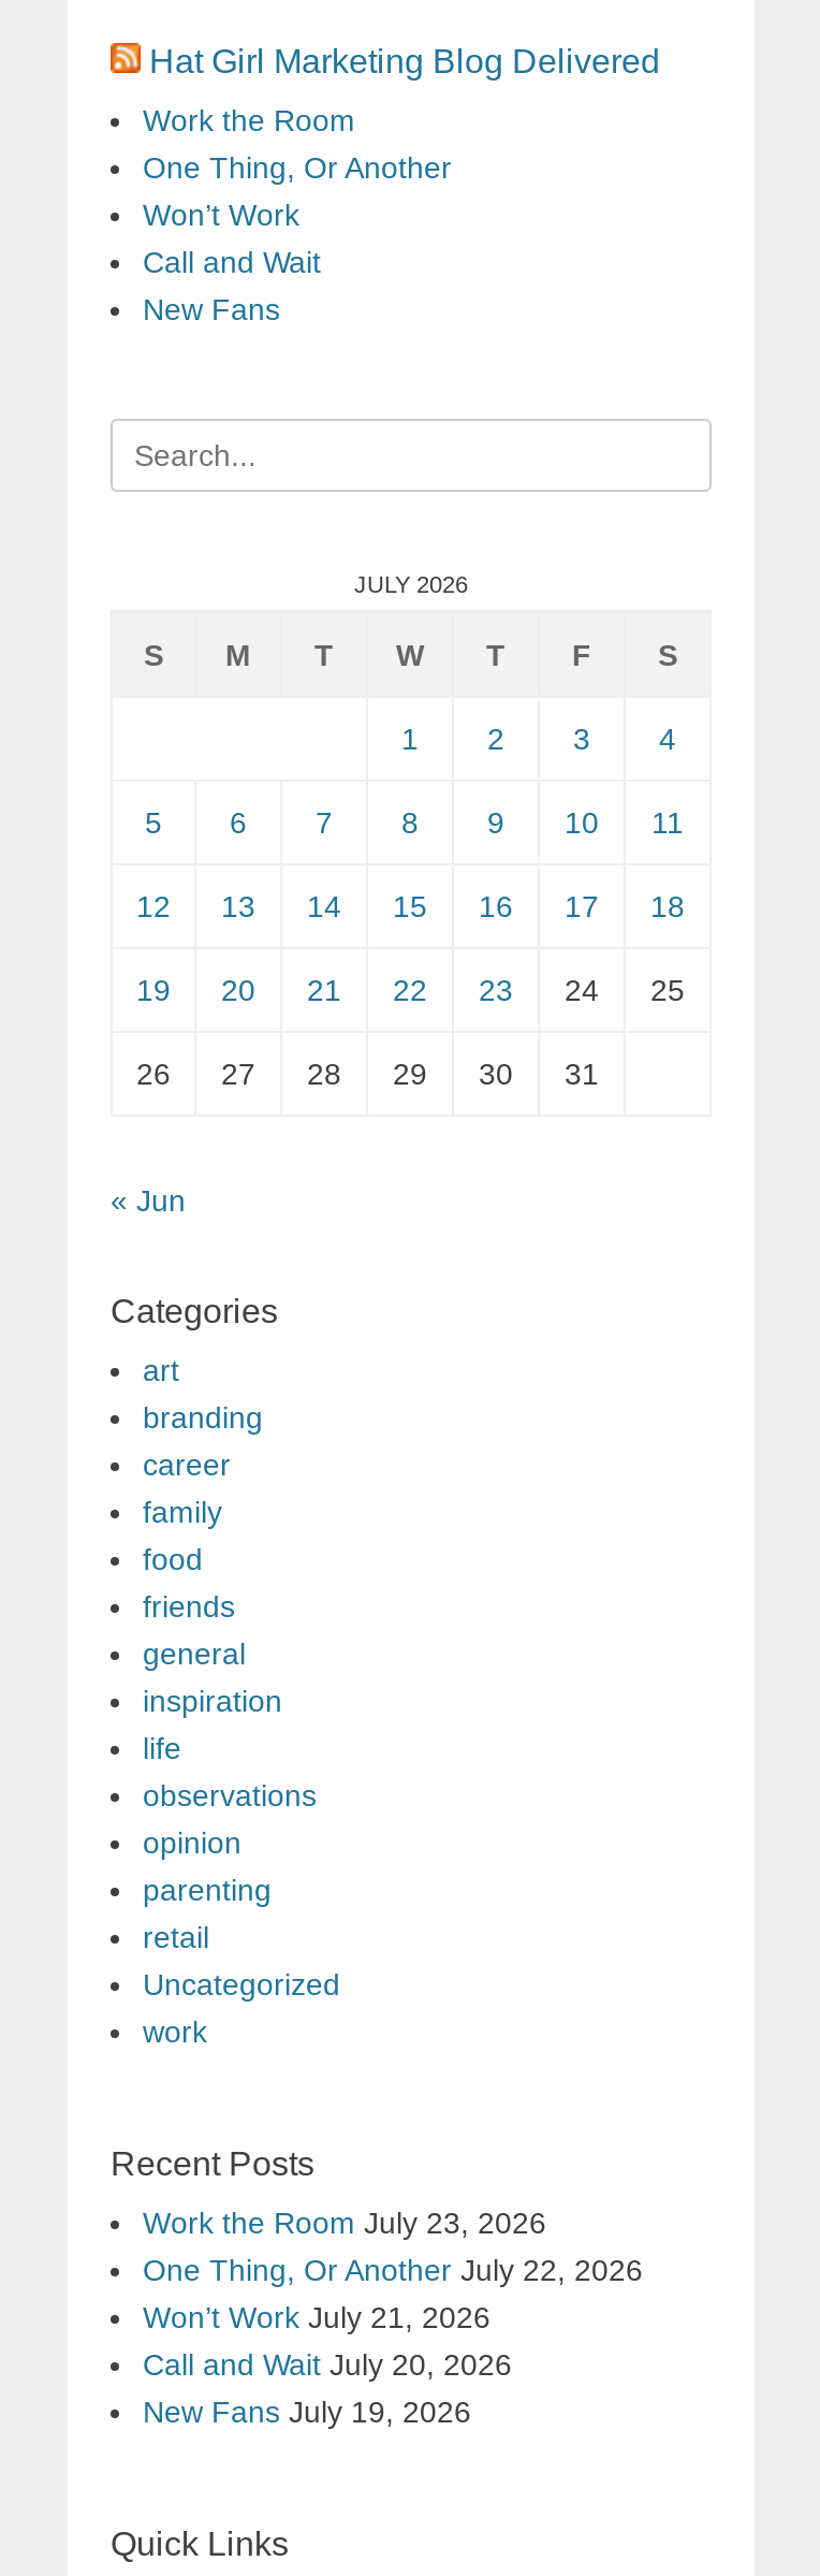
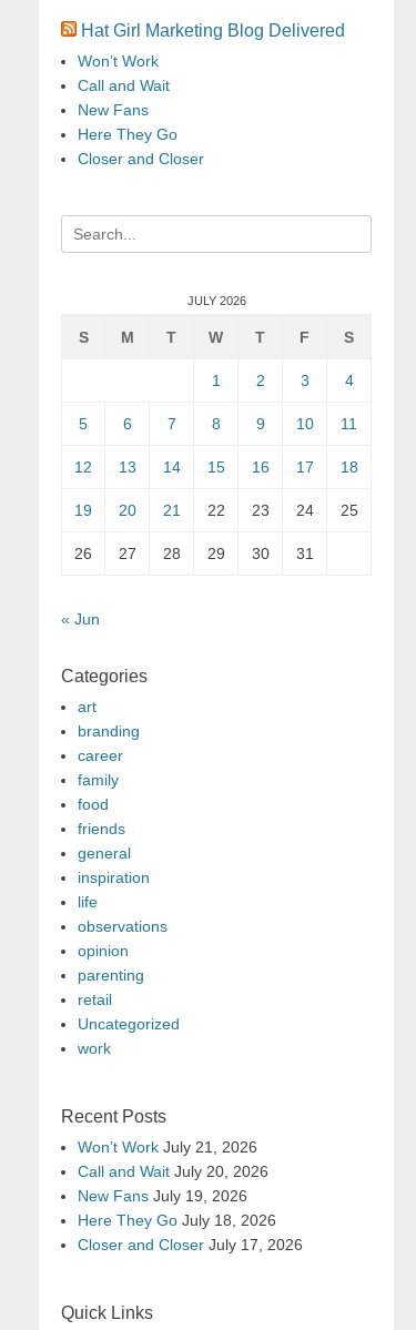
- Work the Room
- One Thing, Or Another

moved up: Won’t Work | Call and Wait | New Fans

+ Here They Go
+ Closer and Closer

- Work the Room July 23, 2026
- One Thing, Or Another July 22, 2026

moved up: Won’t Work July 21, 2026 | Call and Wait July 20, 2026 | New Fans July 19, 2026

+ Here They Go July 18, 2026
+ Closer and Closer July 17, 2026
